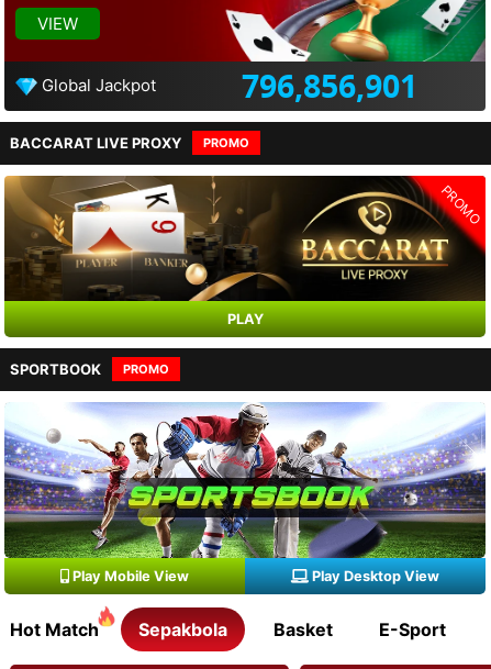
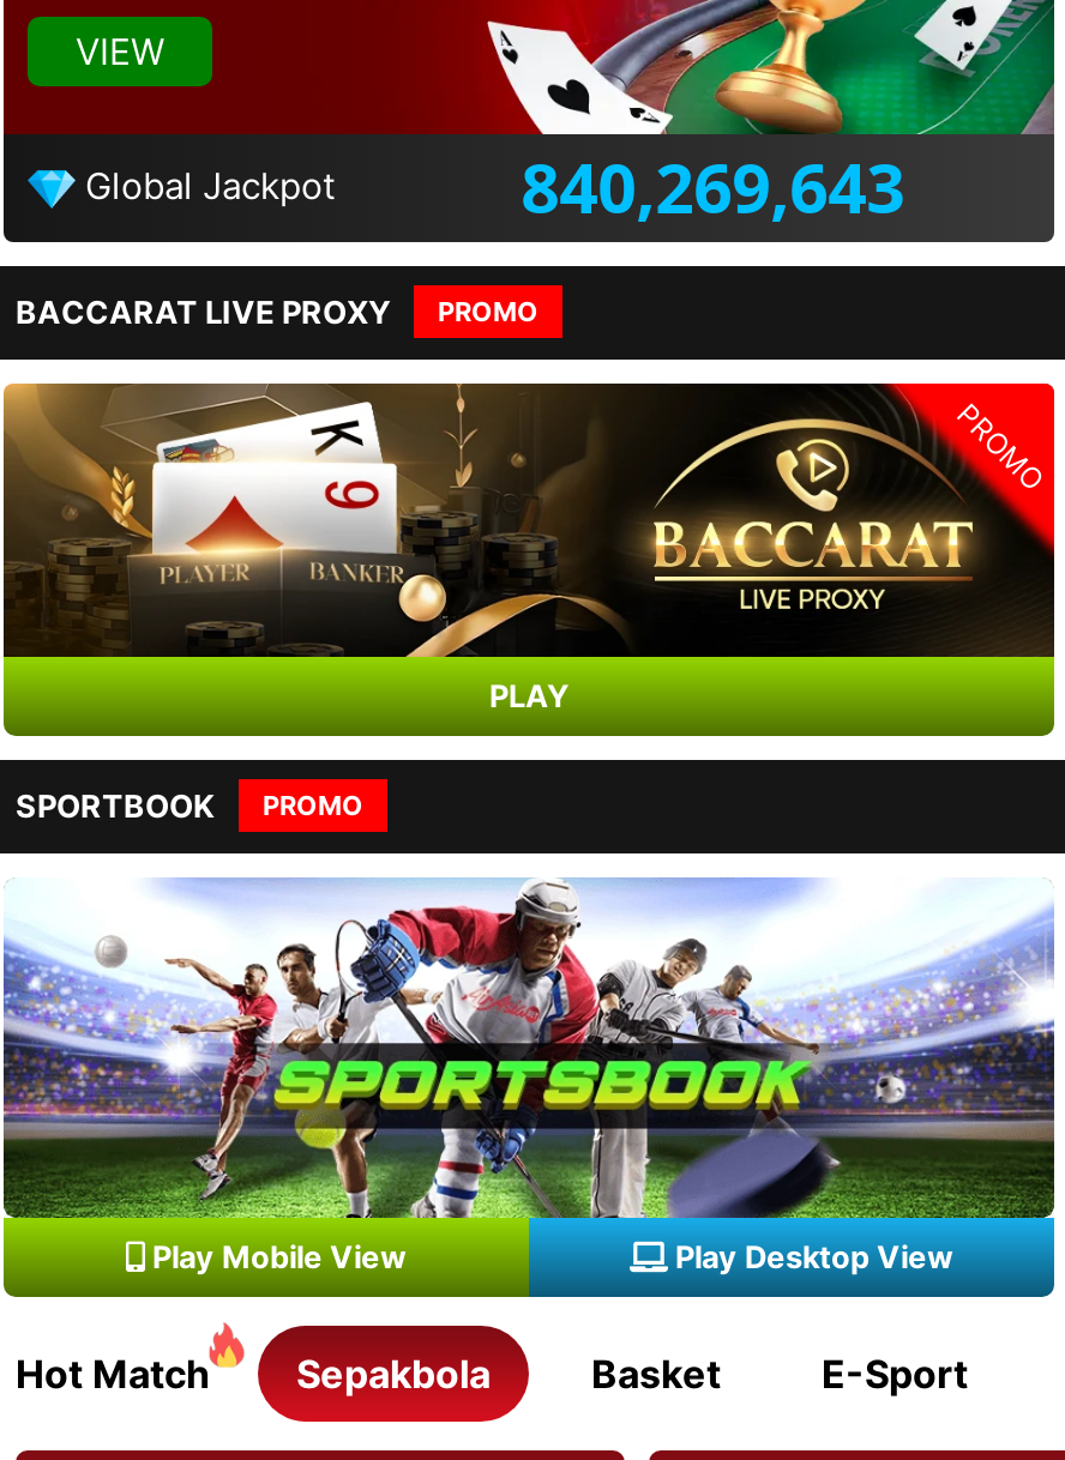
- 796,856,901
+ 840,269,643
